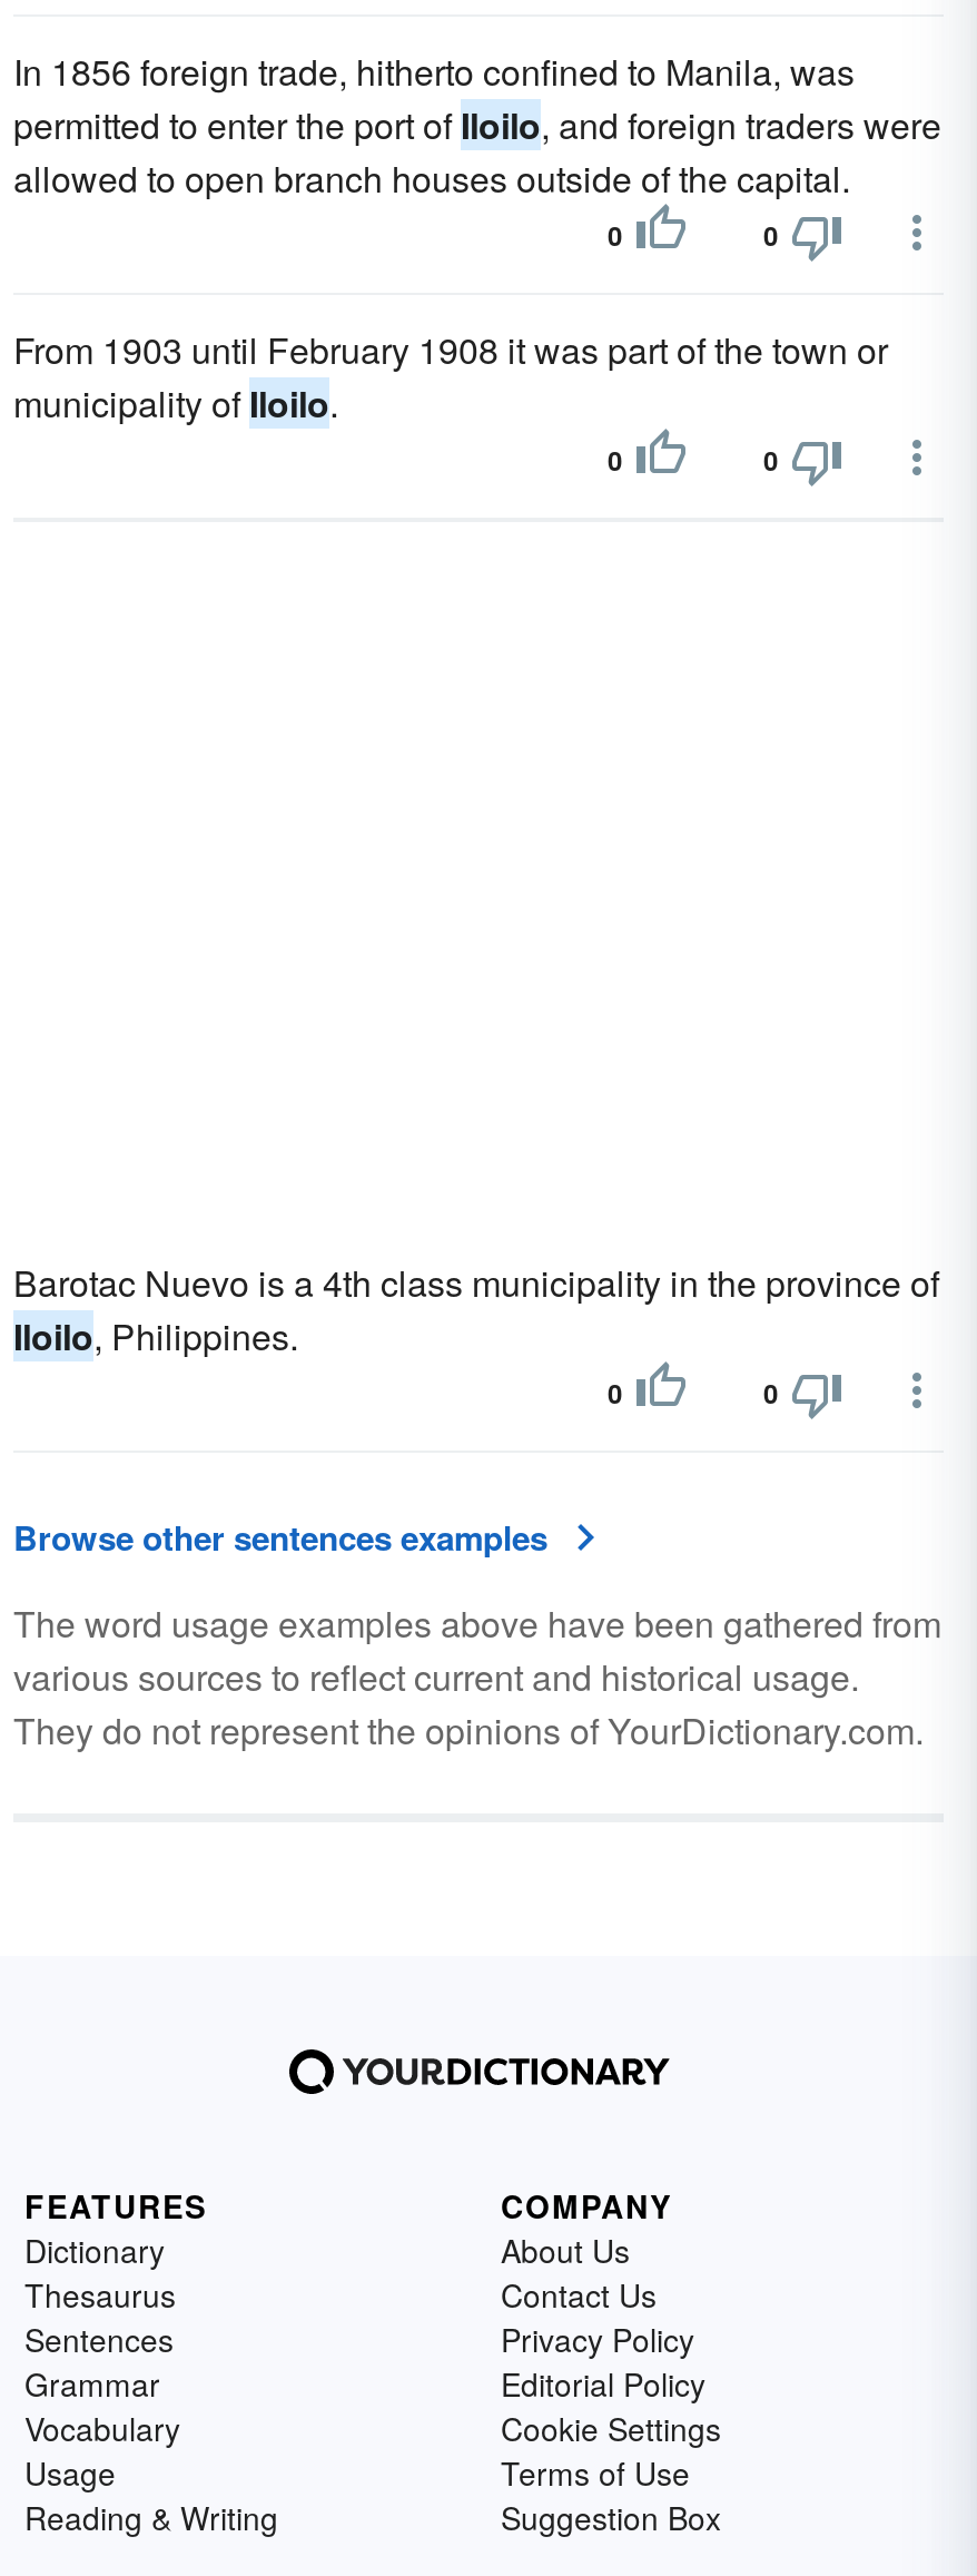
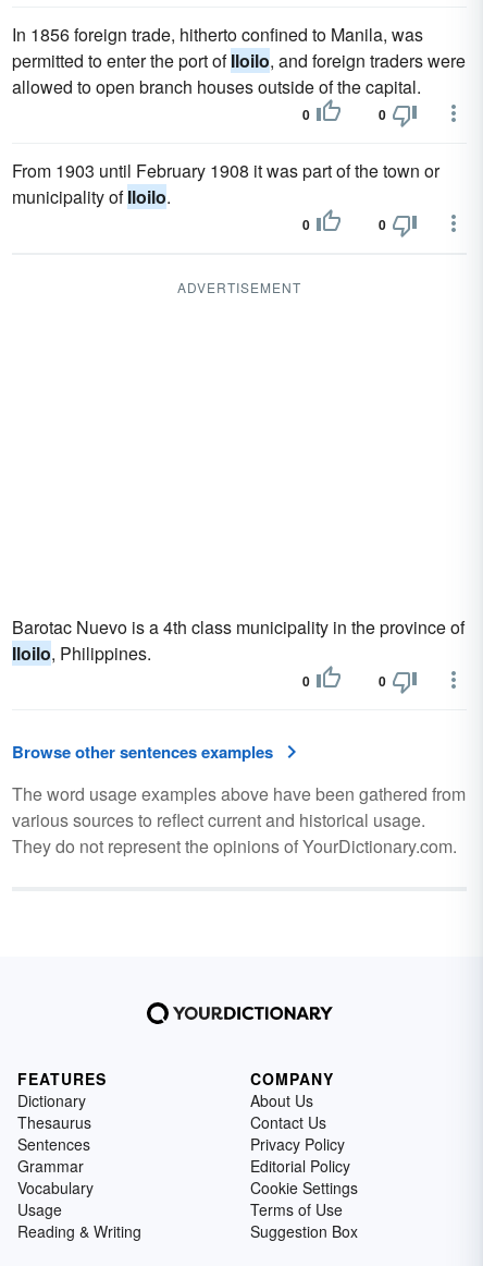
+ ADVERTISEMENT
